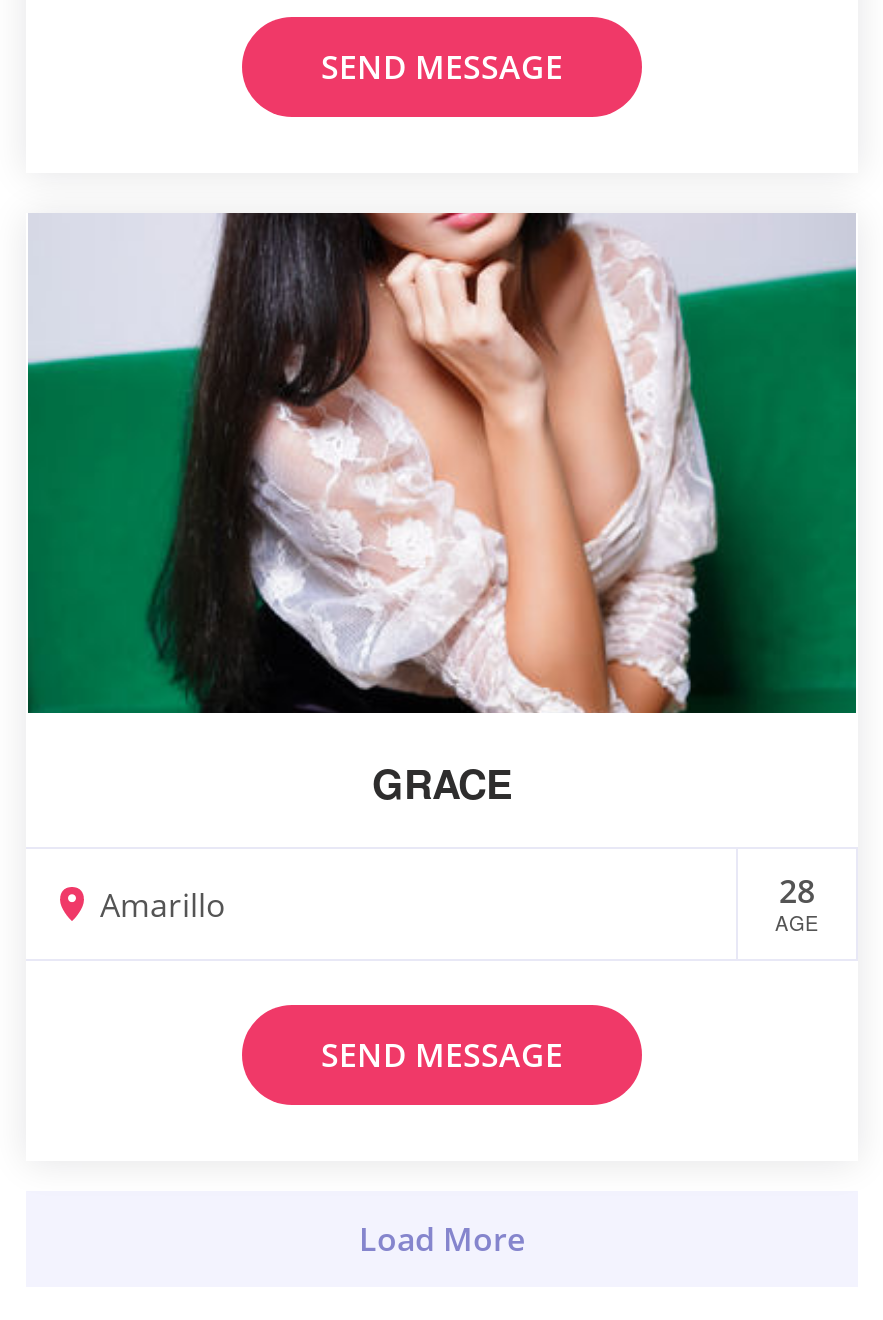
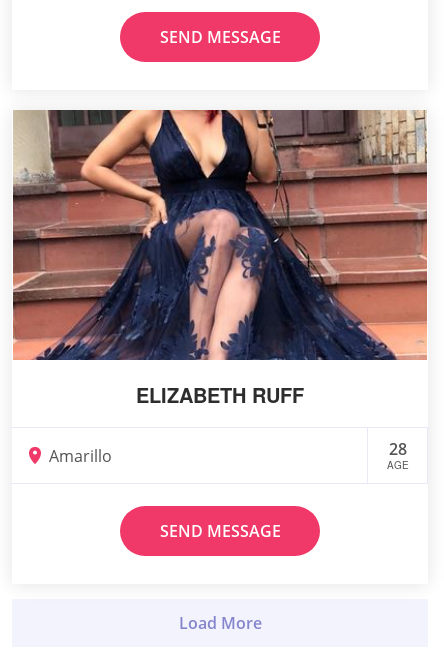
- [image]
- GRACE
+ [image]
+ ELIZABETH RUFF
